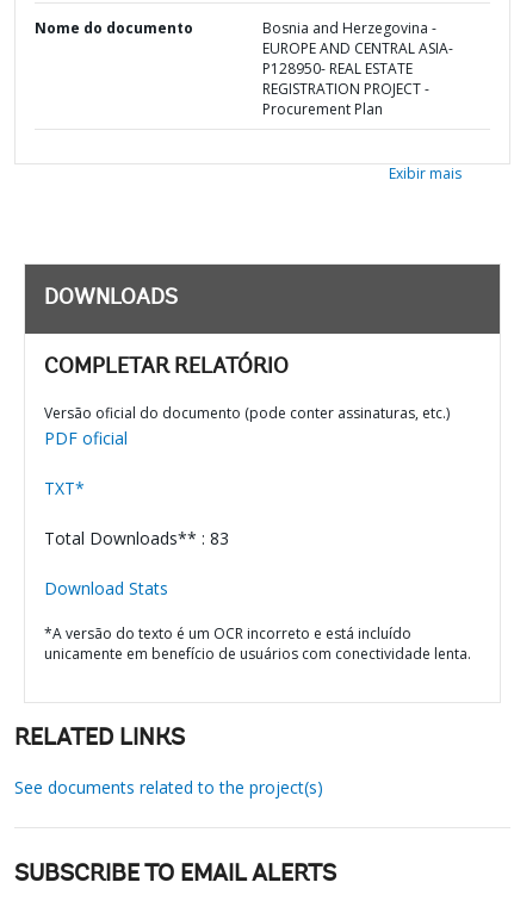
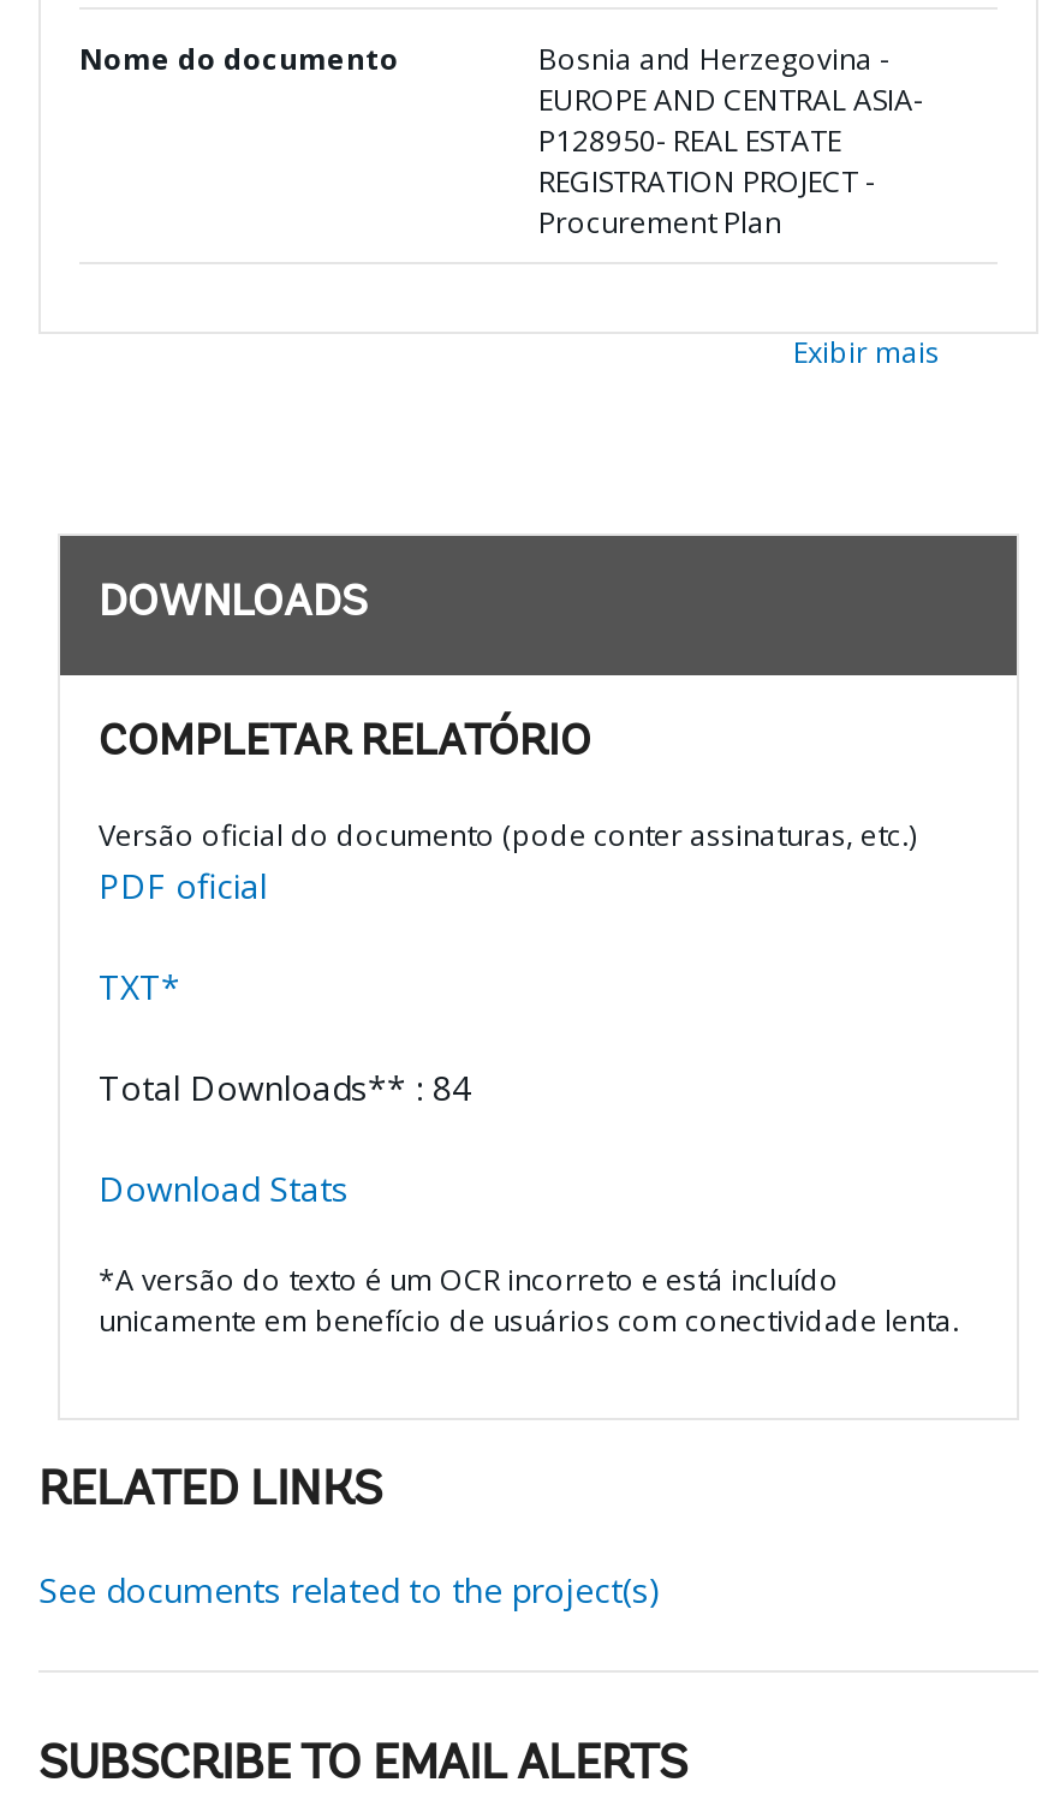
- Total Downloads** : 83
+ Total Downloads** : 84
